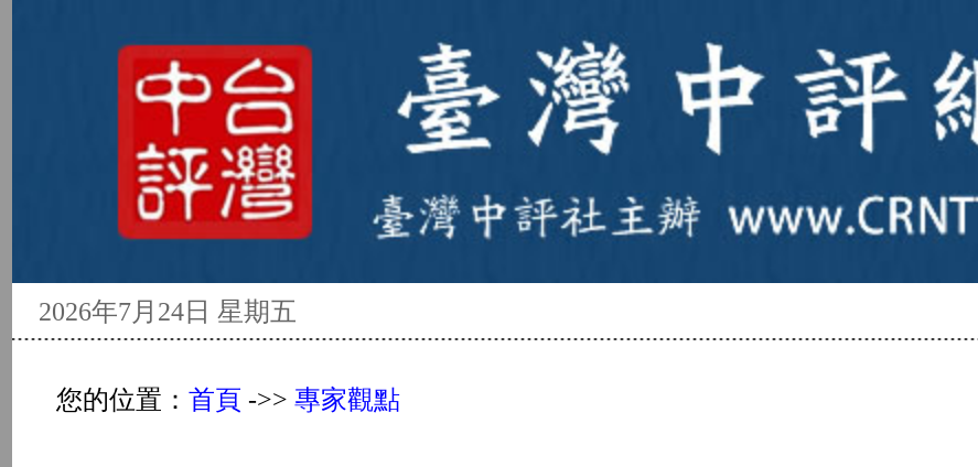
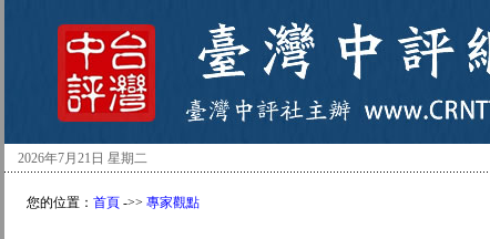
- 2026年7月24日 星期五
+ 2026年7月21日 星期二
